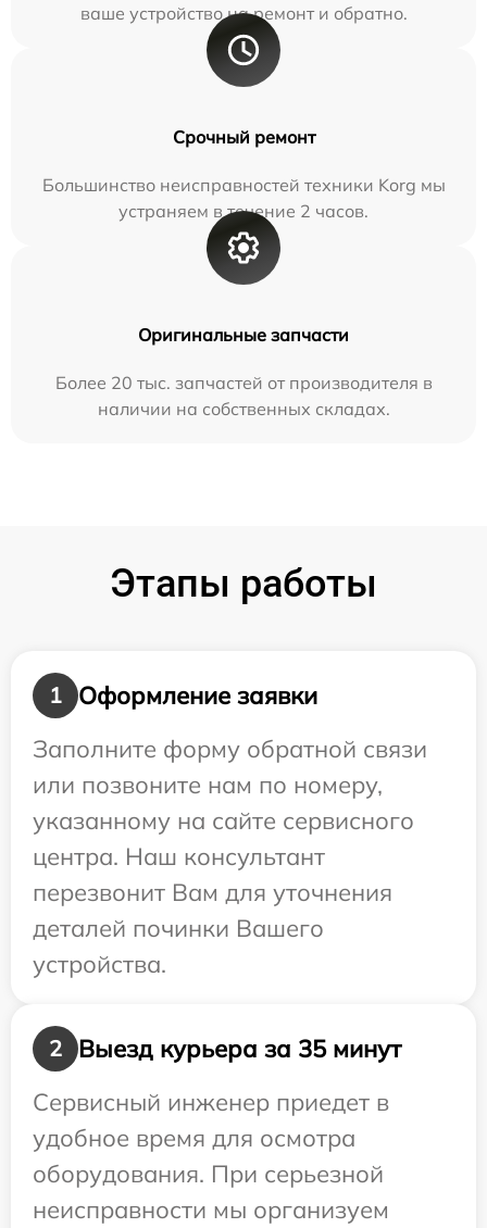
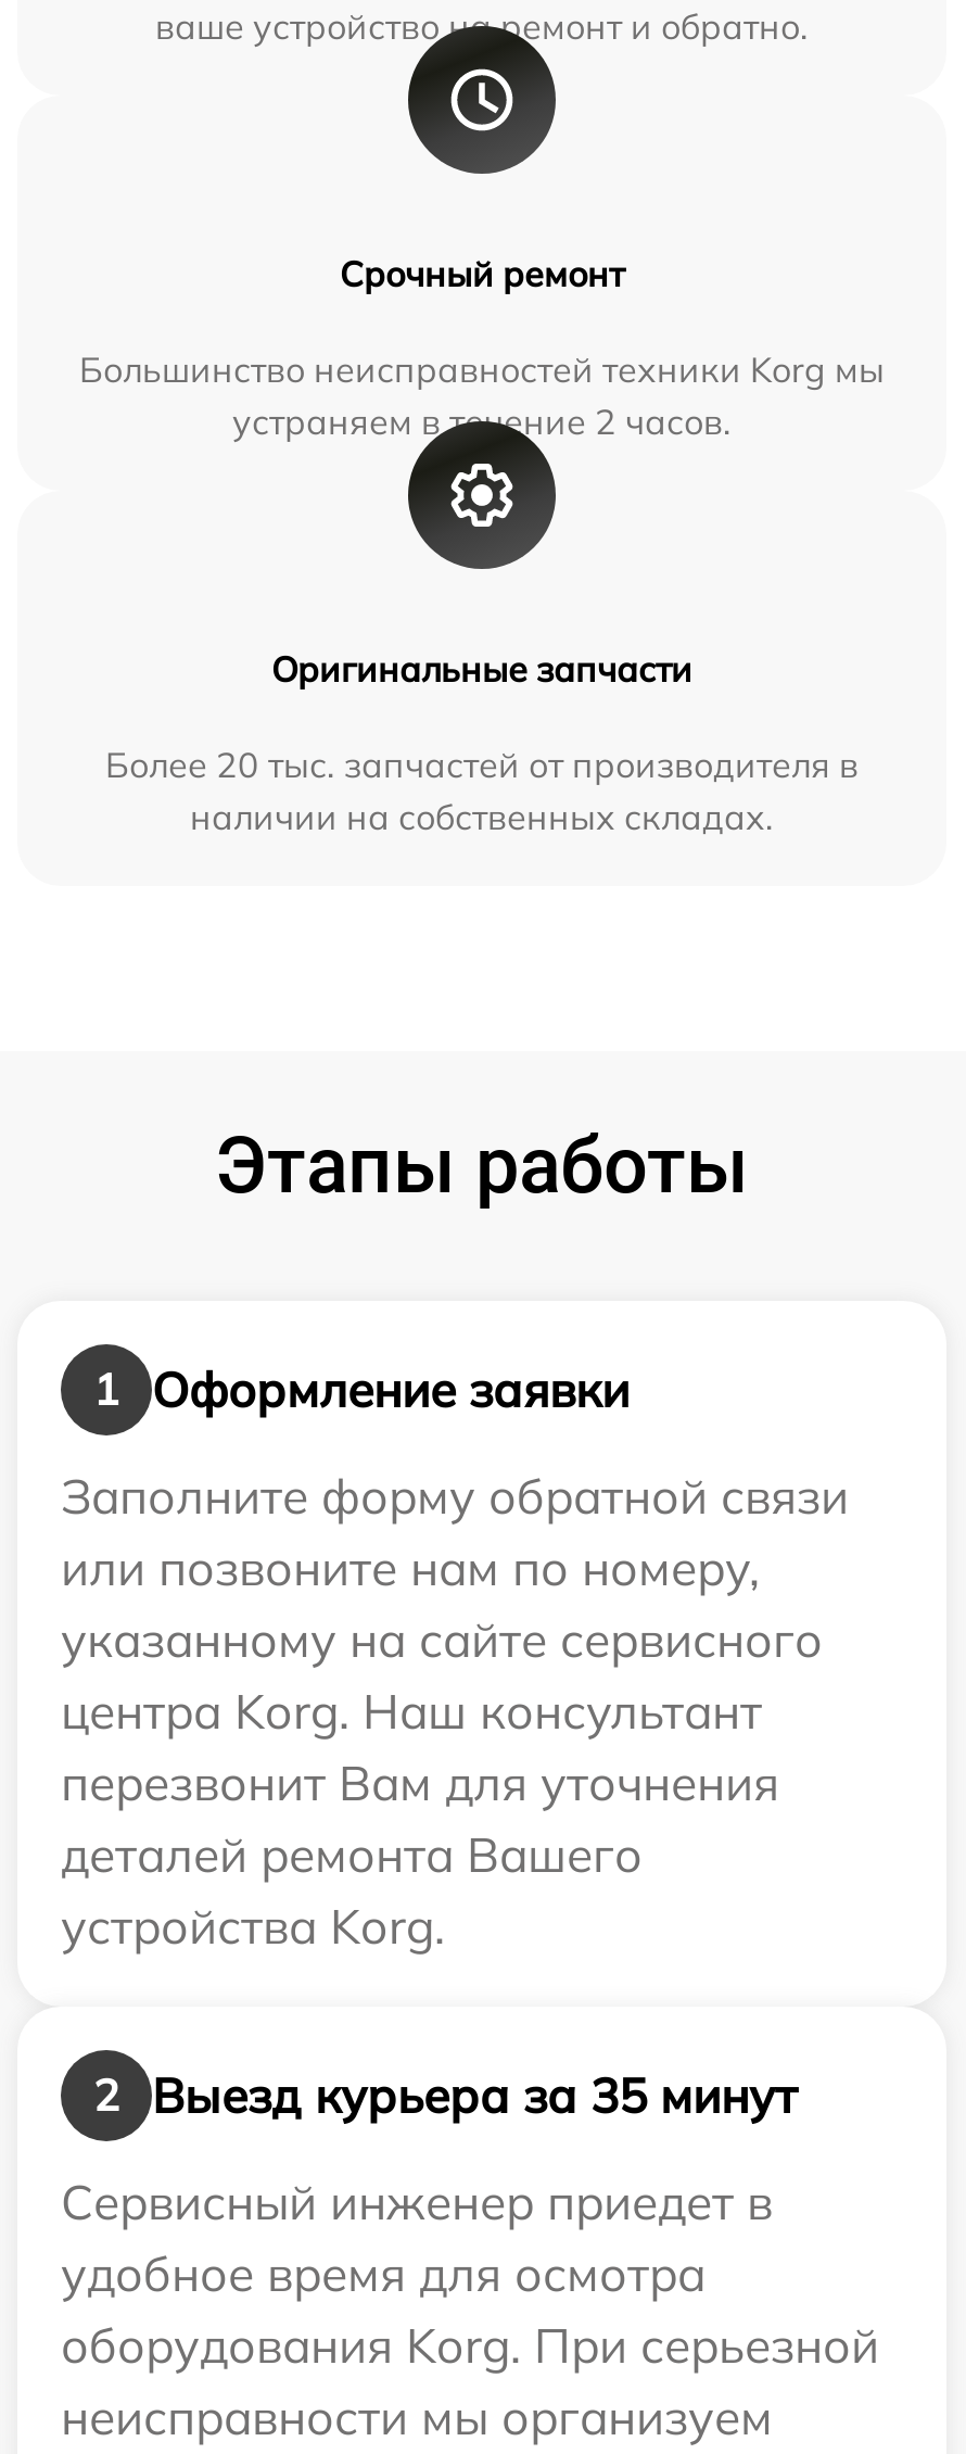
- центра. Наш консультант
+ центра Korg. Наш консультант

- деталей починки Вашего
- устройства.
+ деталей ремонта Вашего
+ устройства Korg.

- оборудования. При серьезной
+ оборудования Korg. При серьезной
